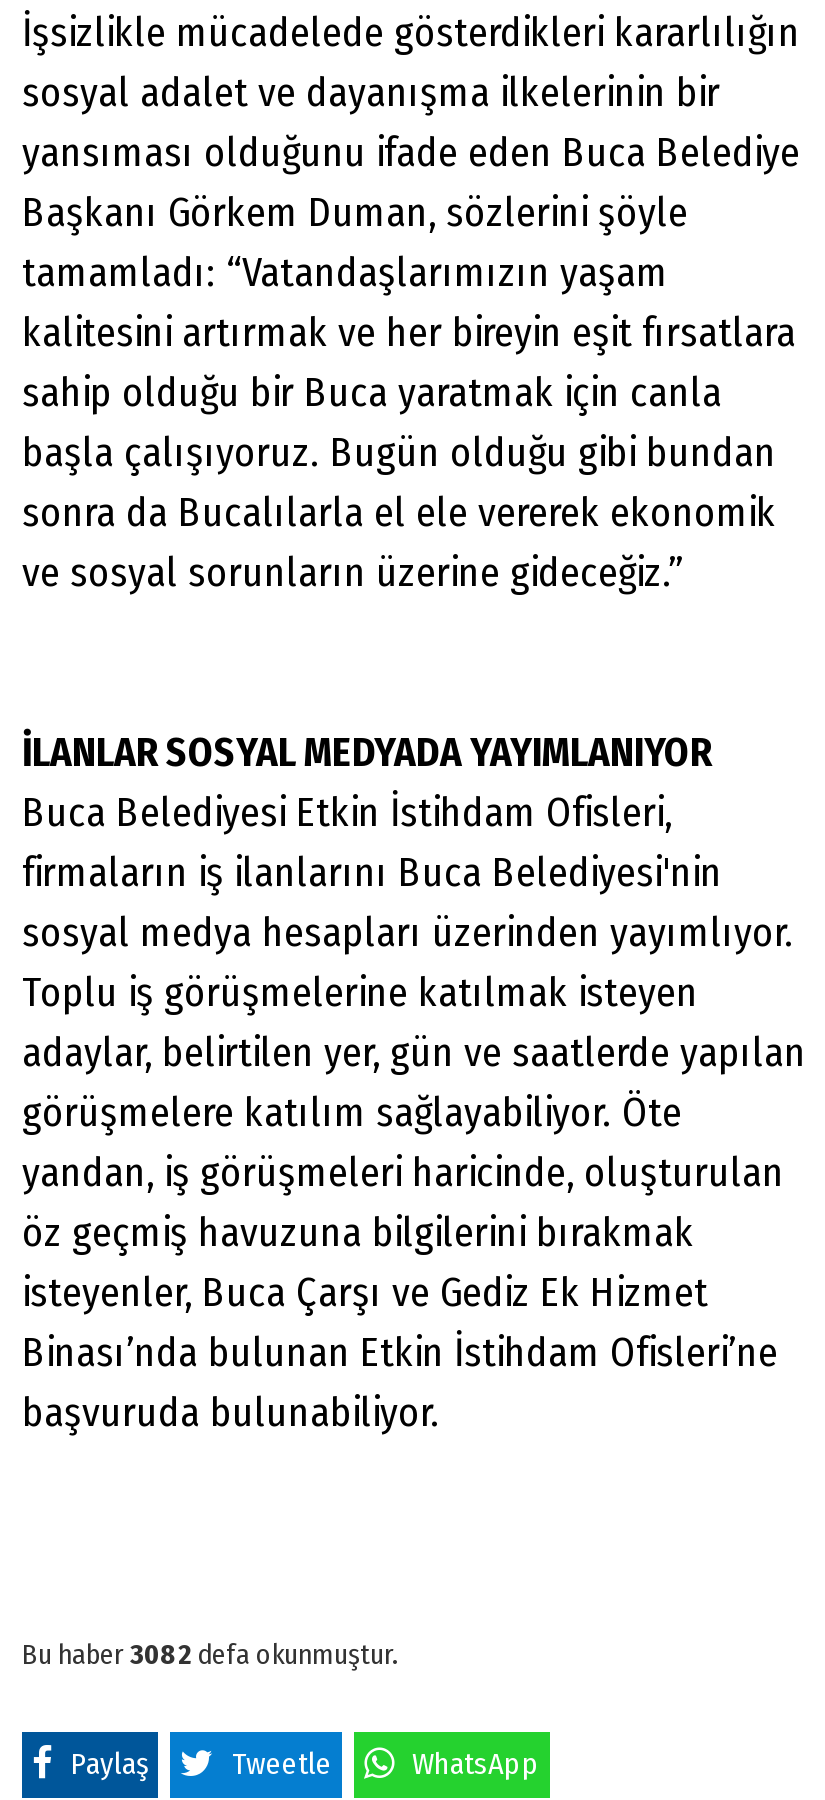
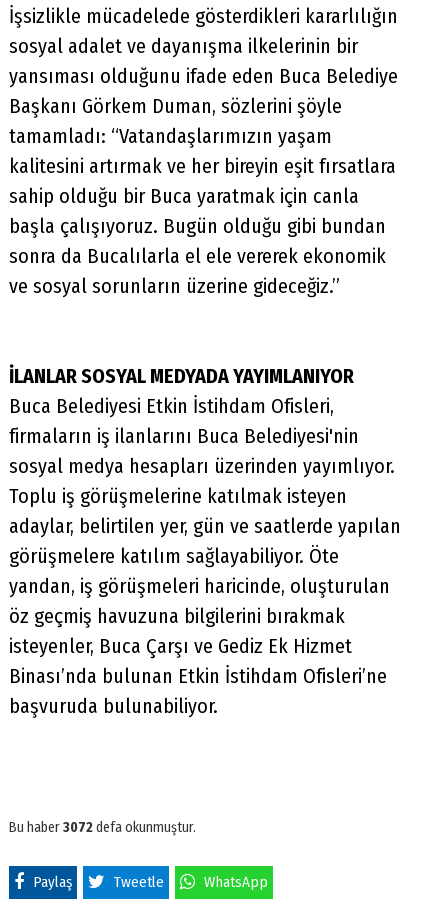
- Bu haber 3082 defa okunmuştur.
+ Bu haber 3072 defa okunmuştur.
